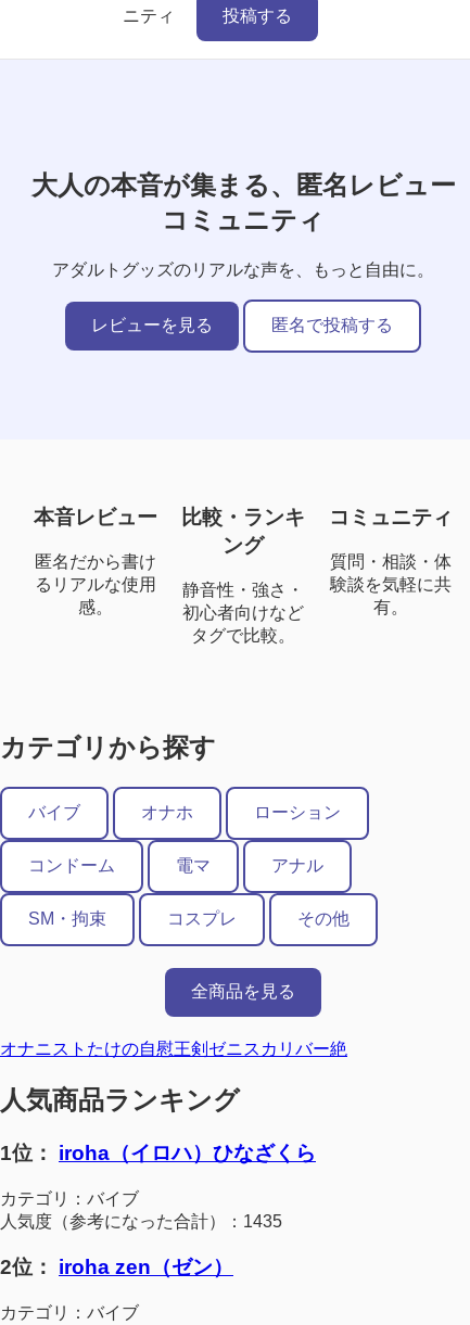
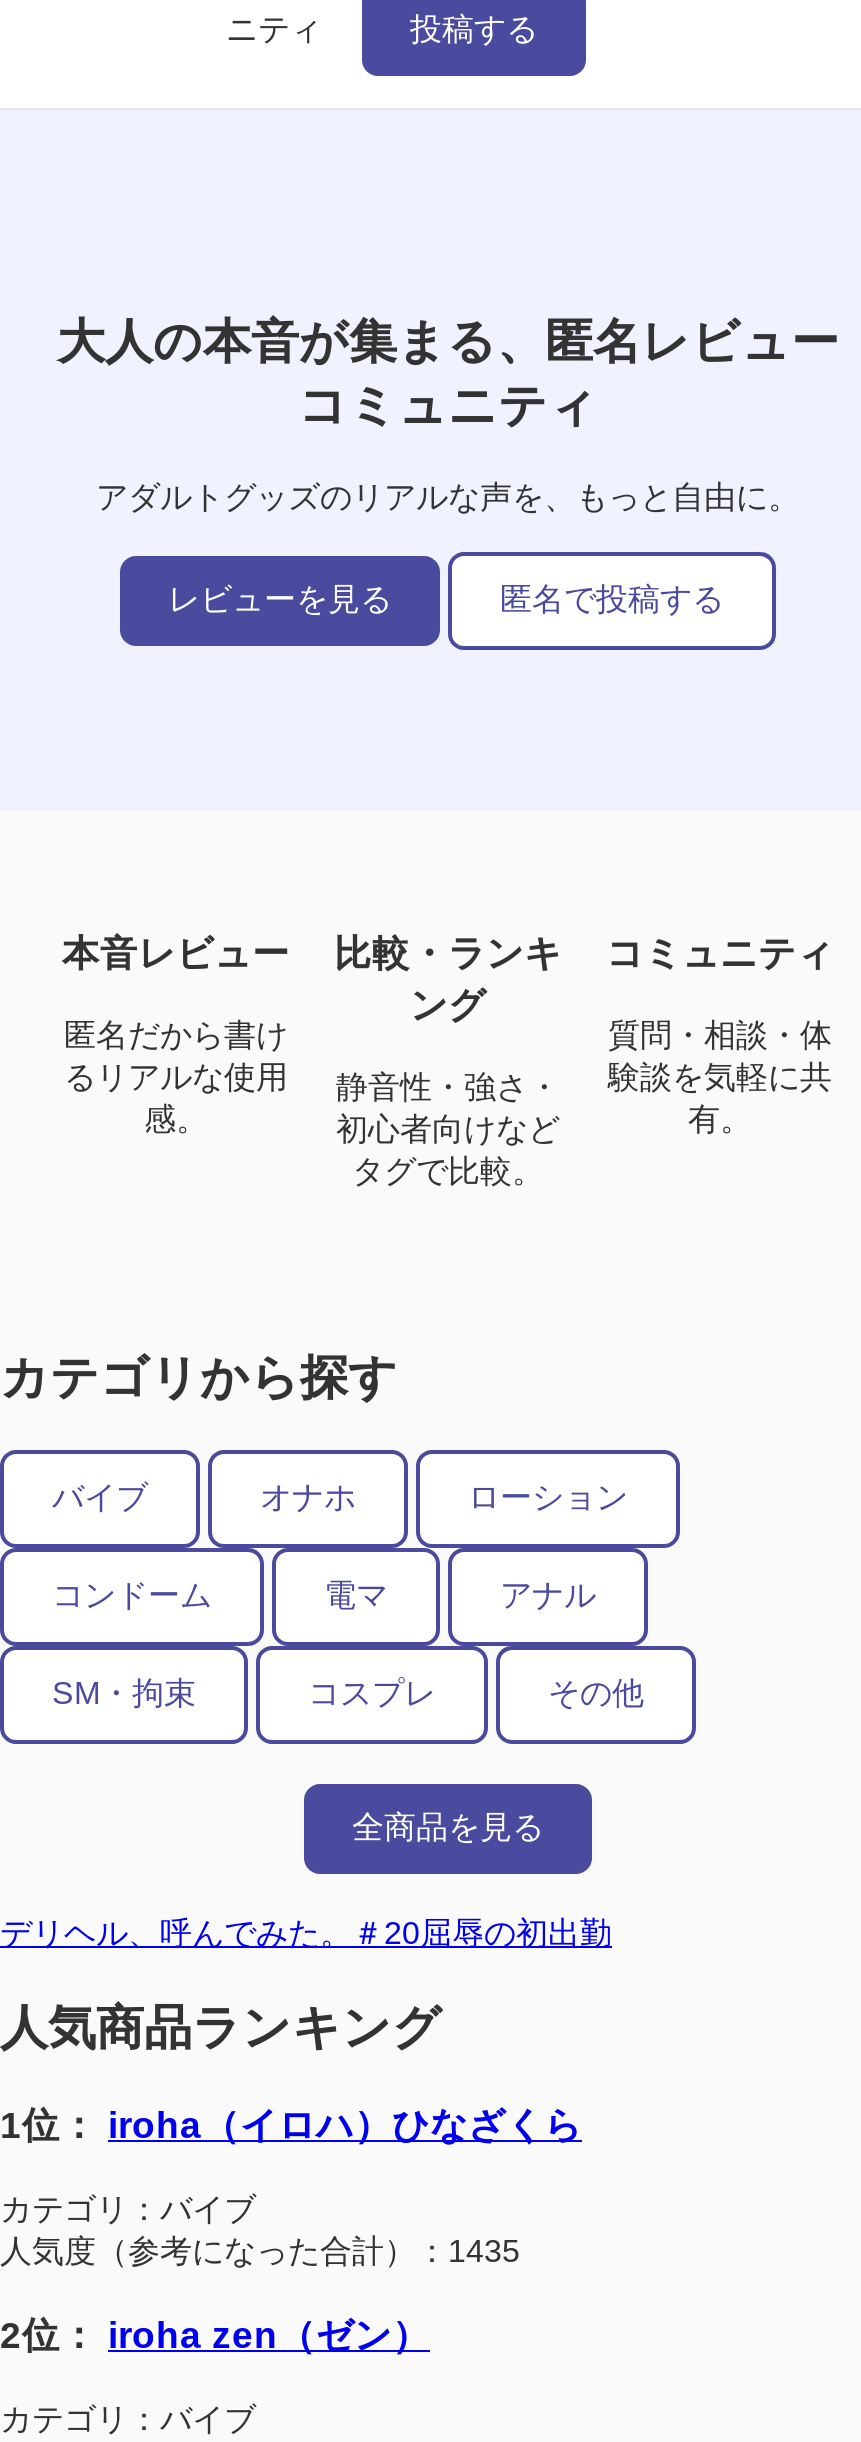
- オナニストたけの自慰王剣ゼニスカリバー絶
+ デリヘル、呼んでみた。＃20屈辱の初出勤
